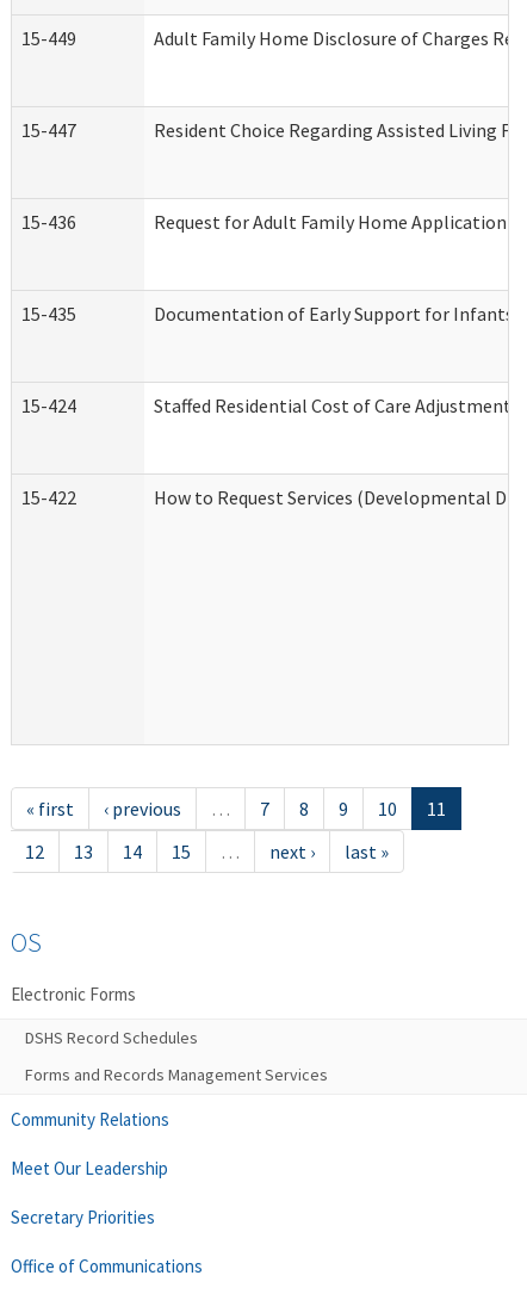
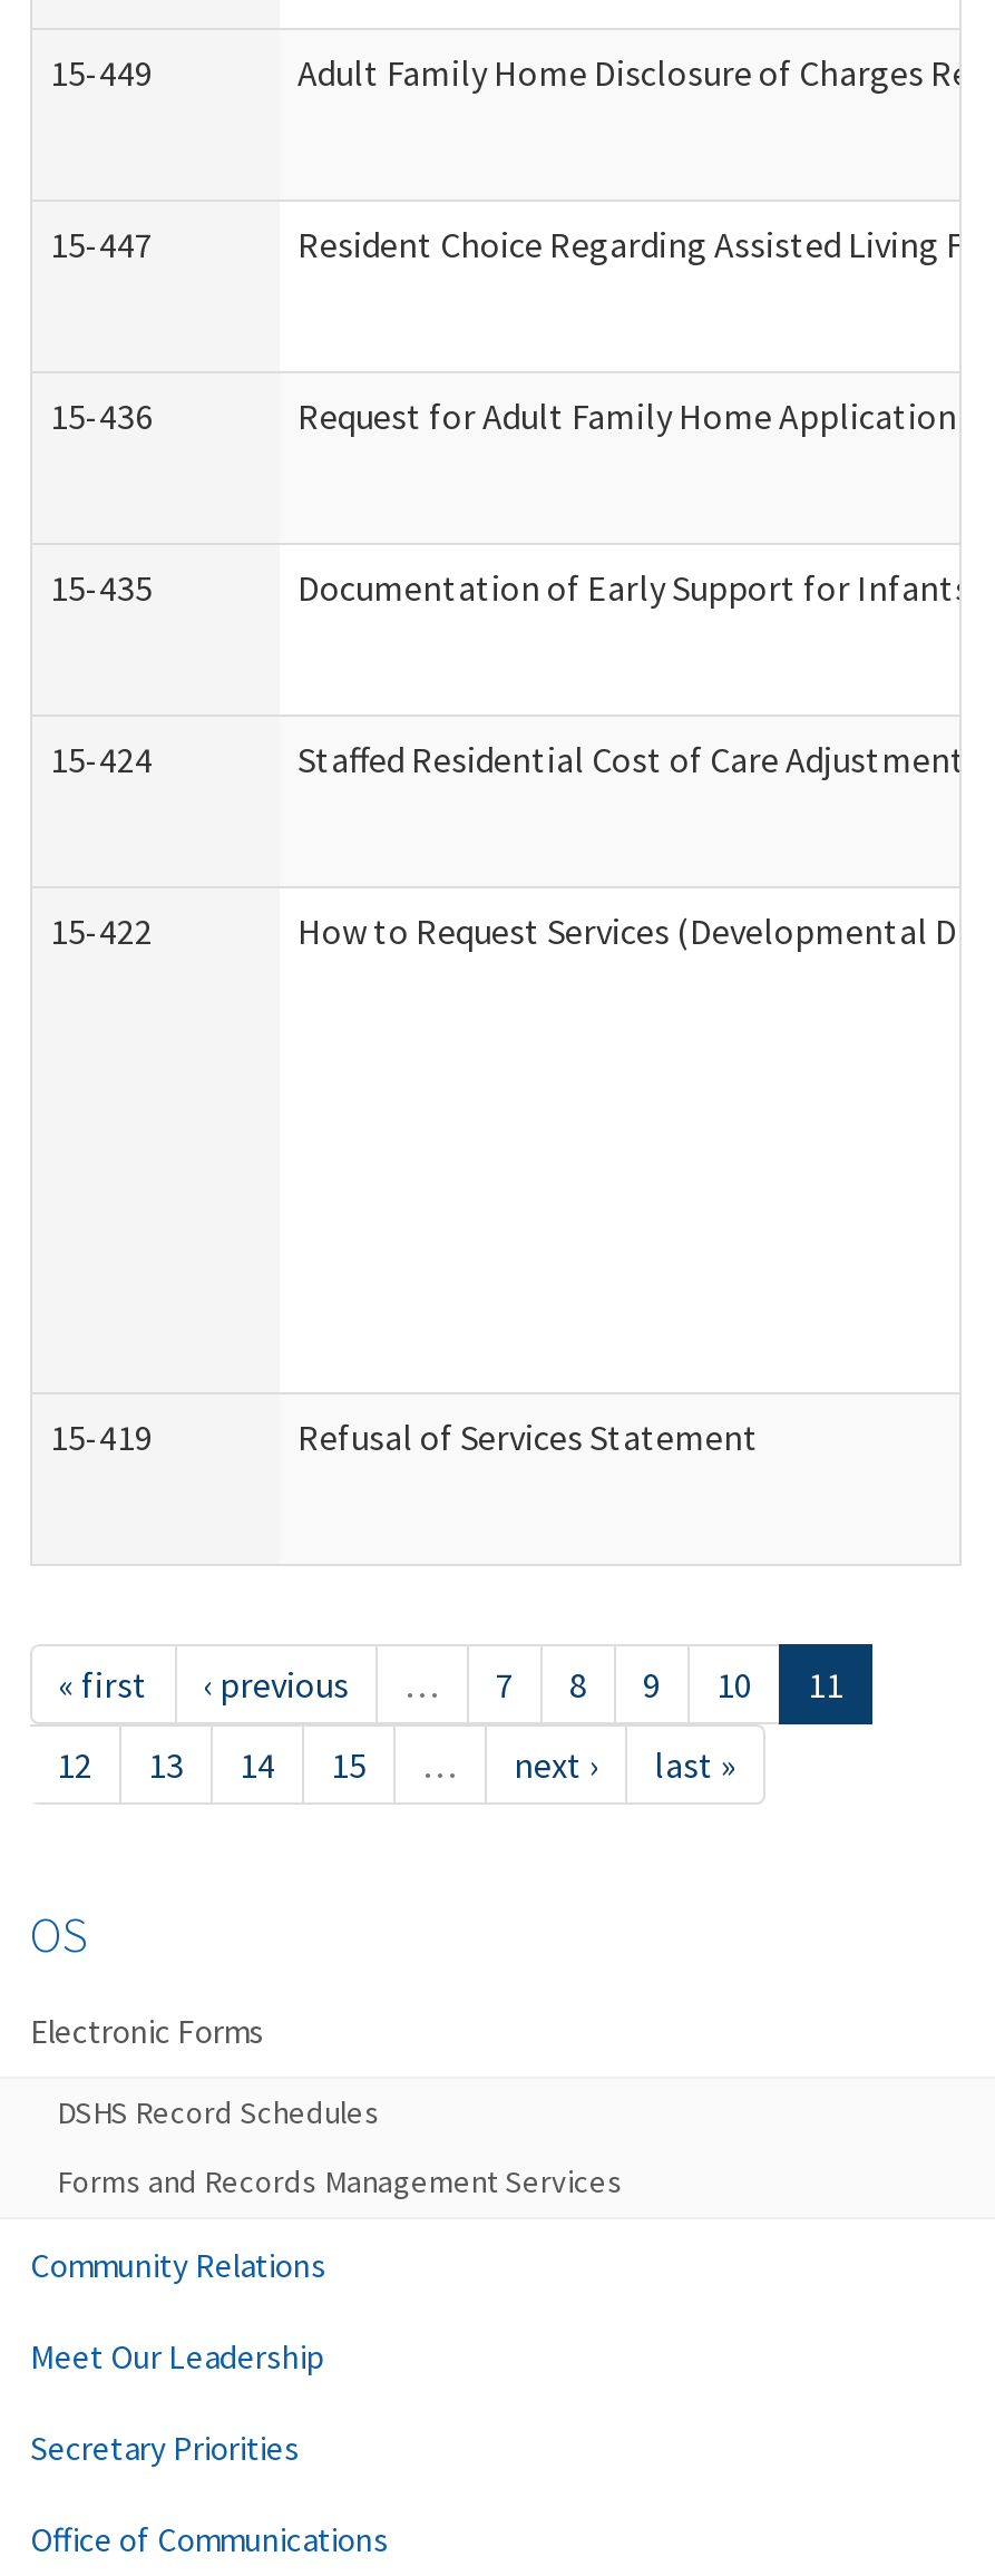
+ 15-419
+ Refusal of Services Statement
